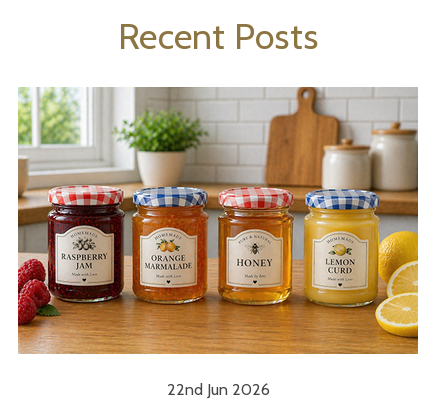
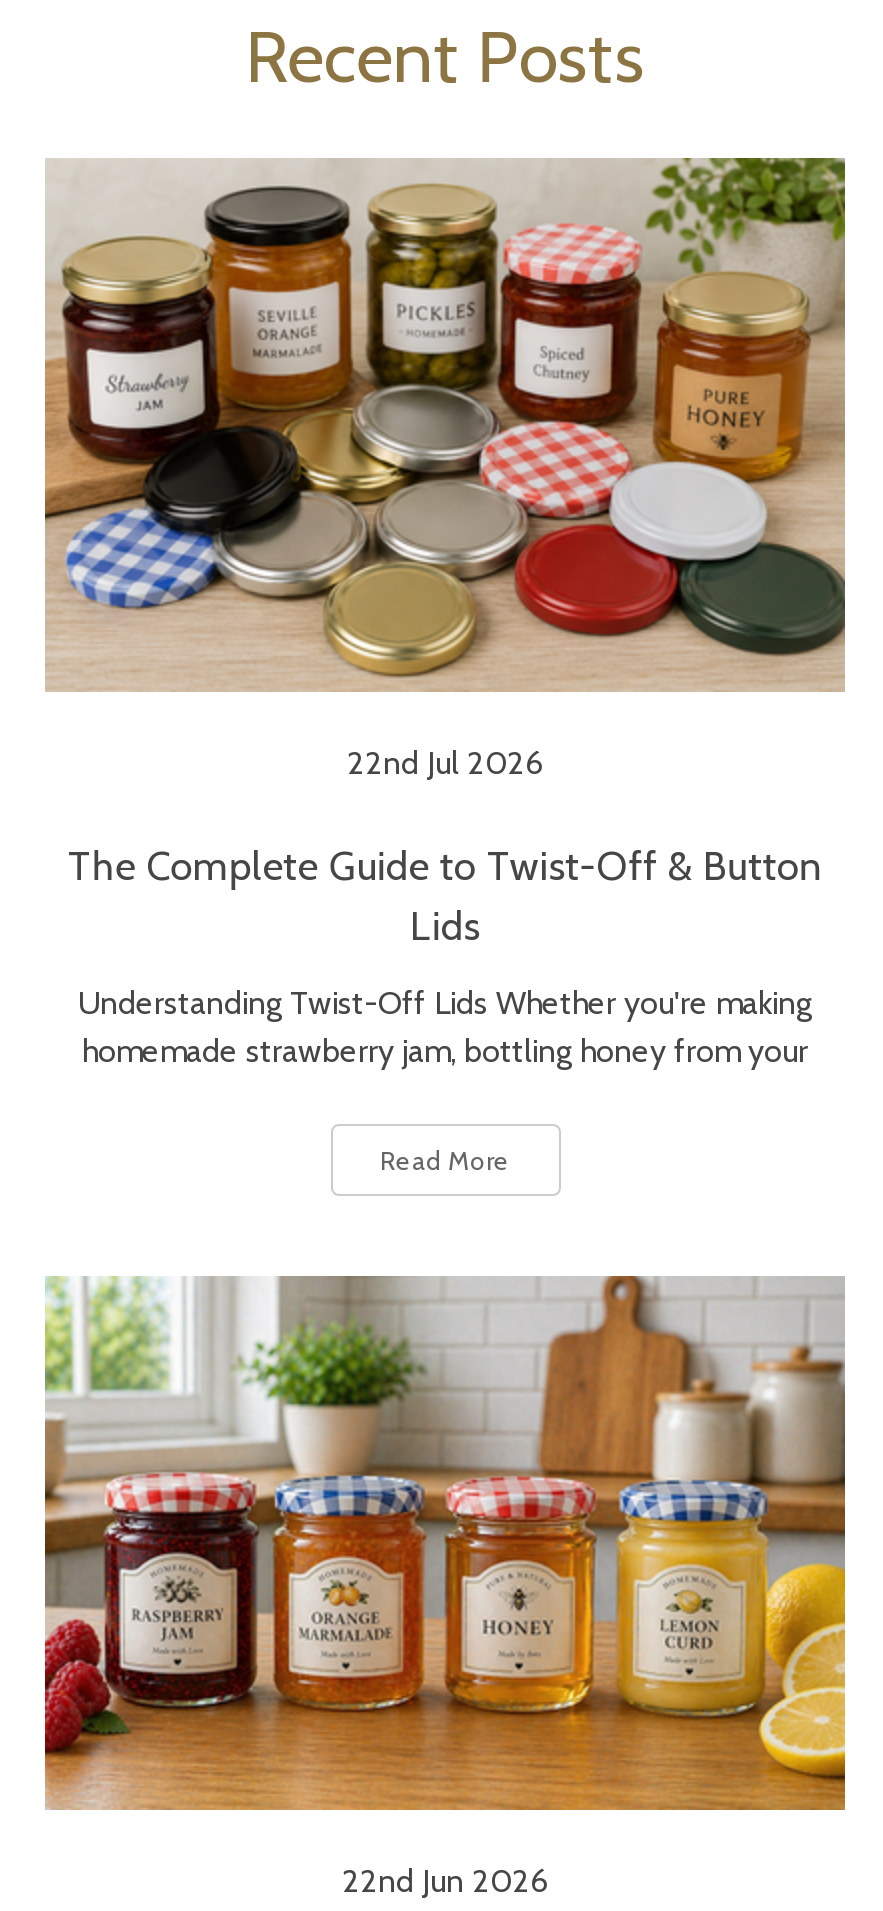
+ [image]
+ 22nd Jul 2026
+ The Complete Guide to Twist-Off & Button
+ Lids
+ Understanding Twist-Off Lids Whether you're making
+ homemade strawberry jam, bottling honey from your
+ Read More
